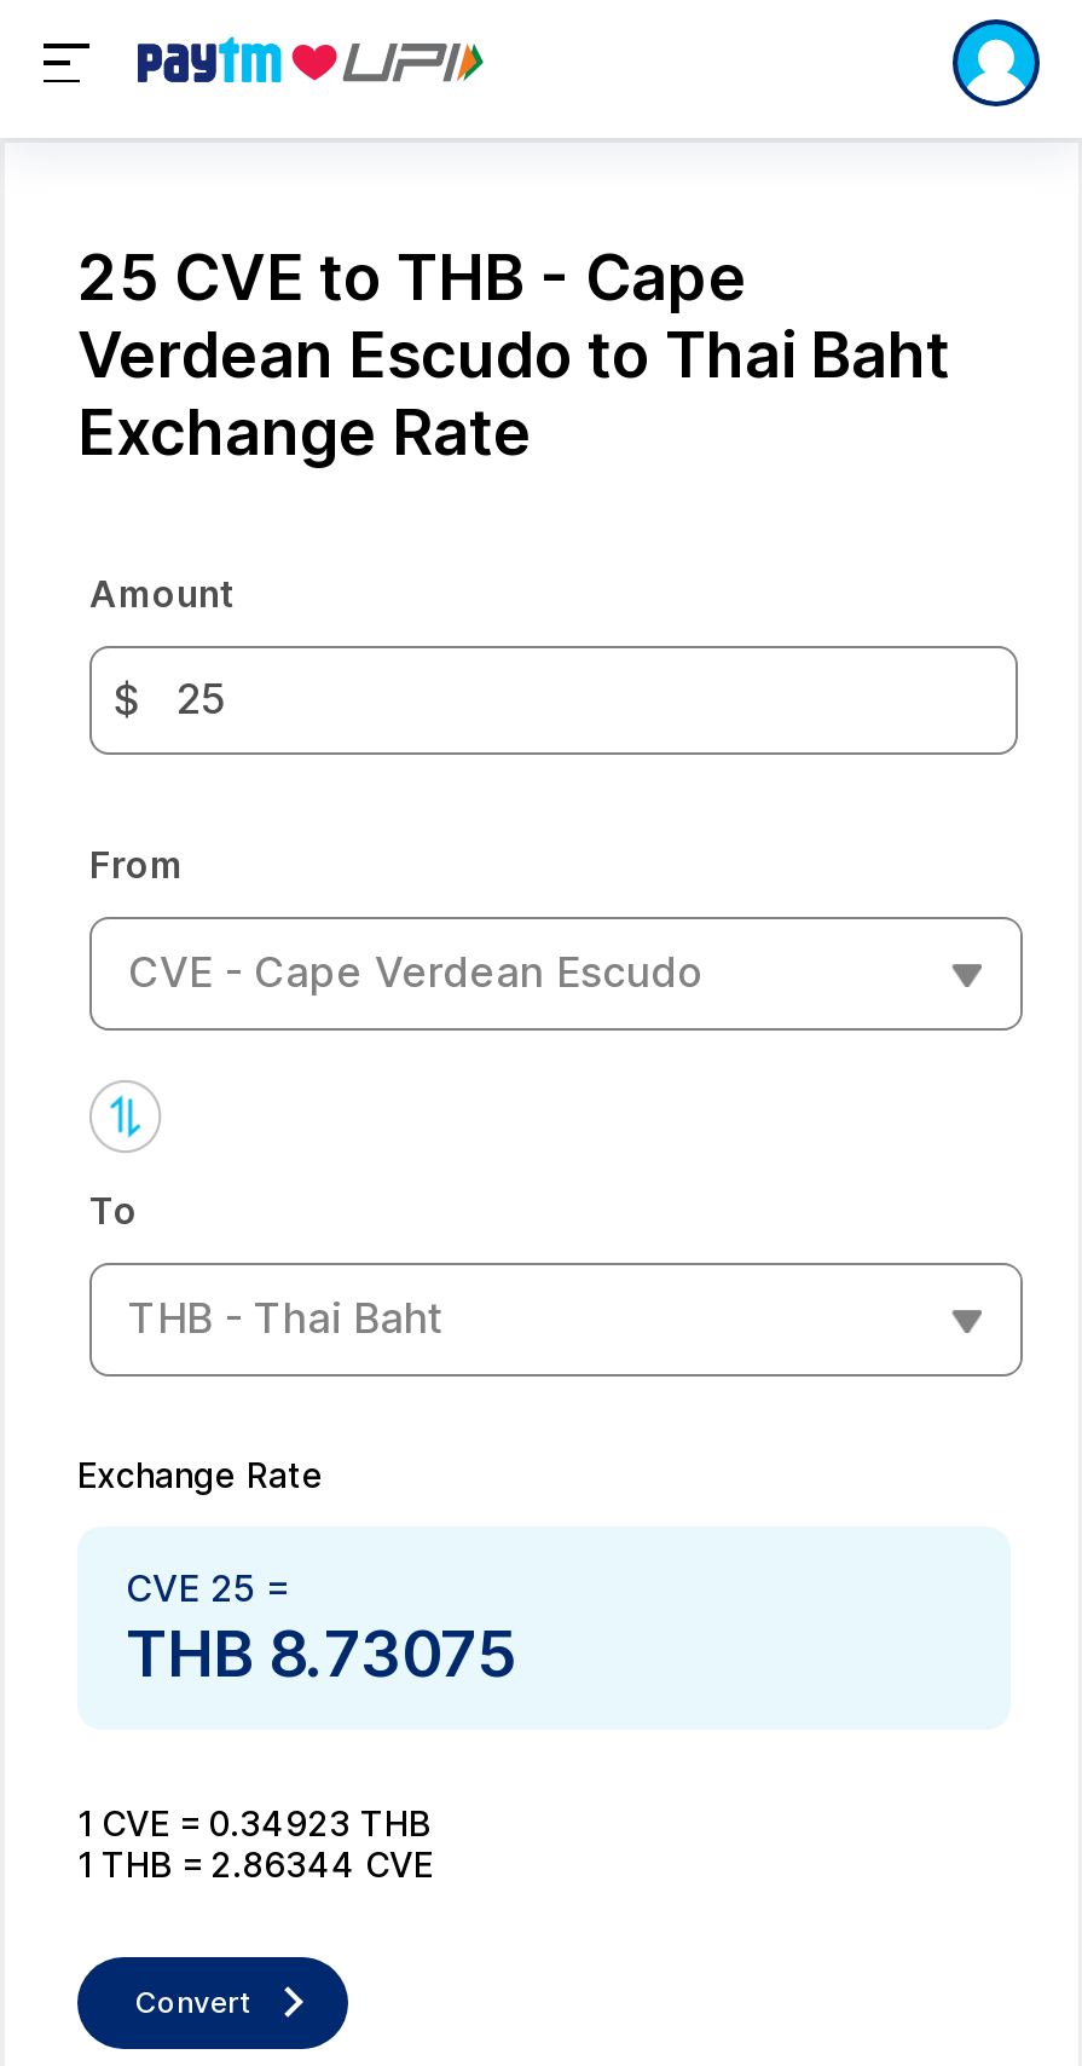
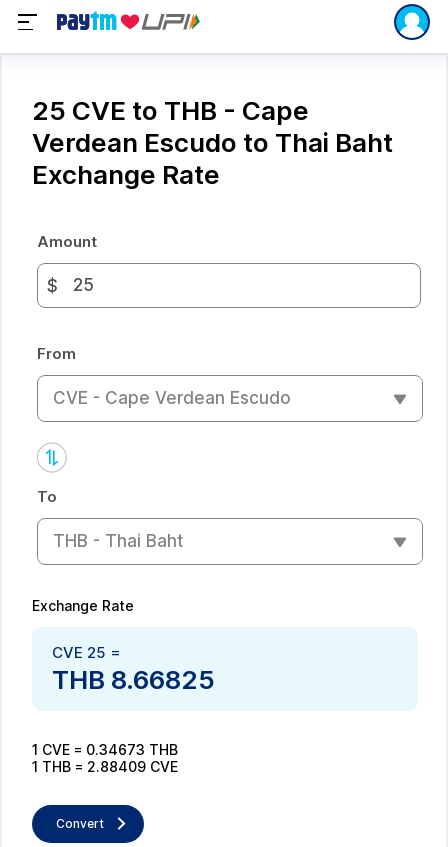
- THB 8.73075
+ THB 8.66825

- 1 CVE = 0.34923 THB
+ 1 CVE = 0.34673 THB

- 1 THB = 2.86344 CVE
+ 1 THB = 2.88409 CVE
